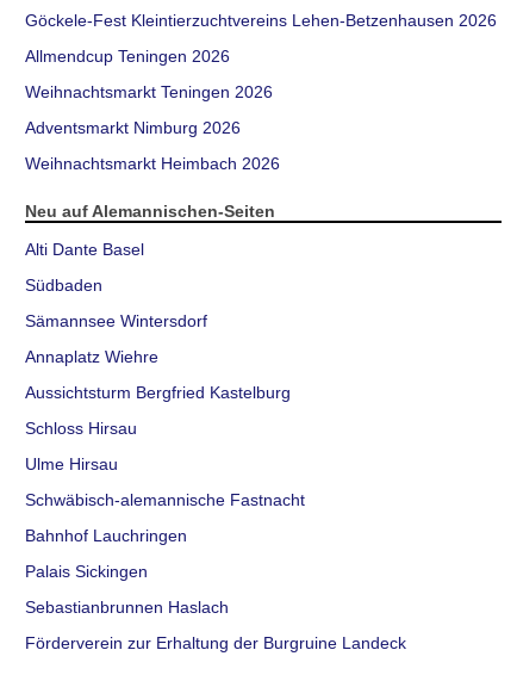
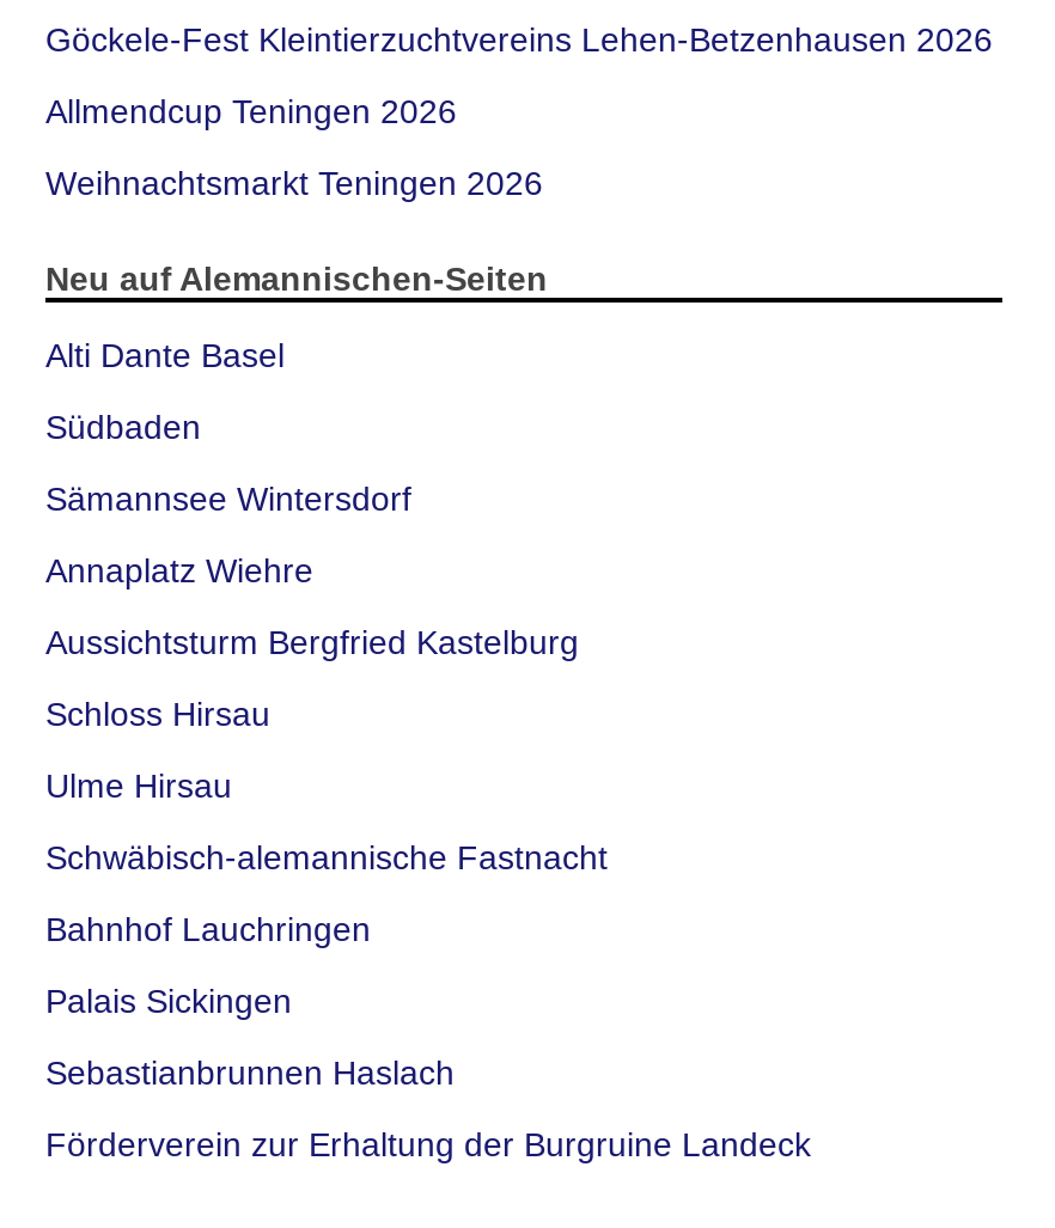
- Adventsmarkt Nimburg 2026
- Weihnachtsmarkt Heimbach 2026
